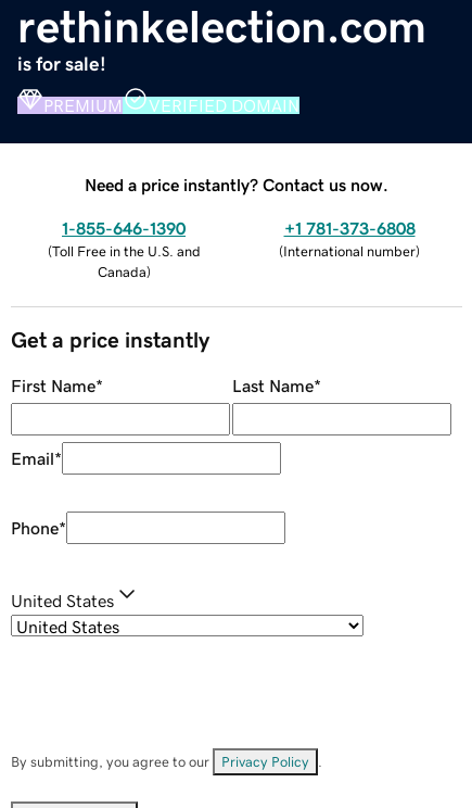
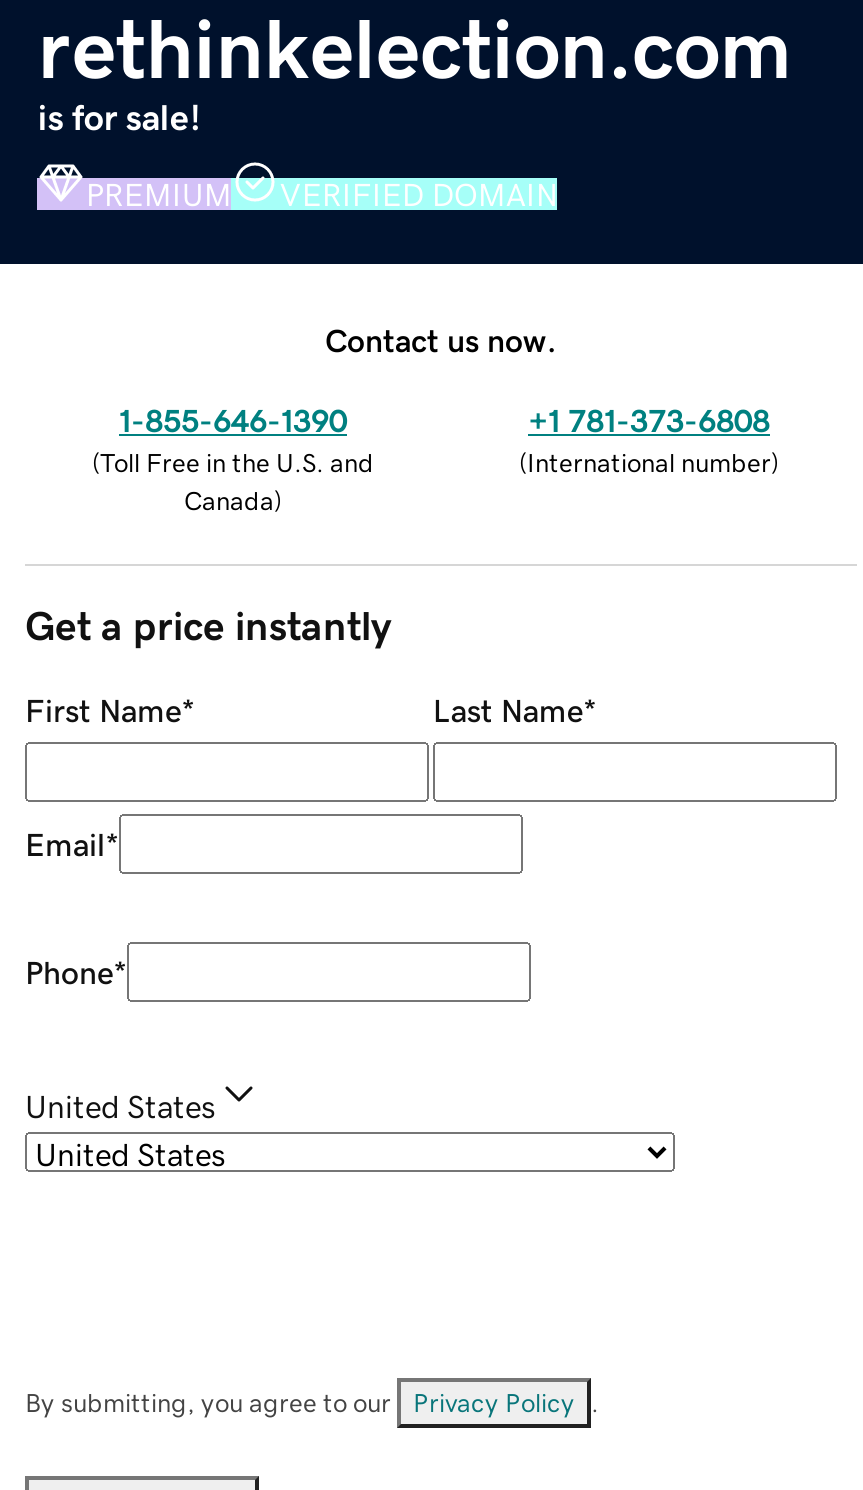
- Need a price instantly? Contact us now.
+ Contact us now.
